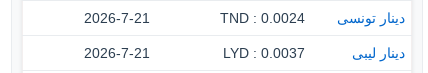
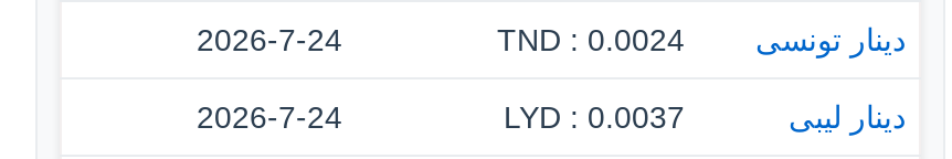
- 2026-7-21
+ 2026-7-24

- 2026-7-21
+ 2026-7-24
